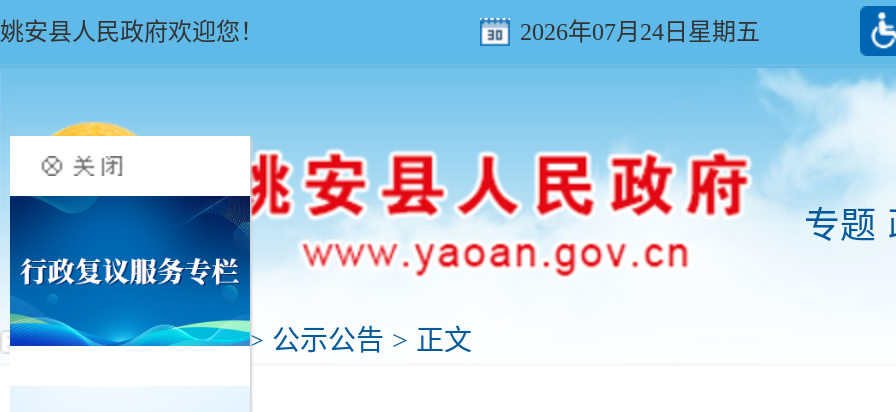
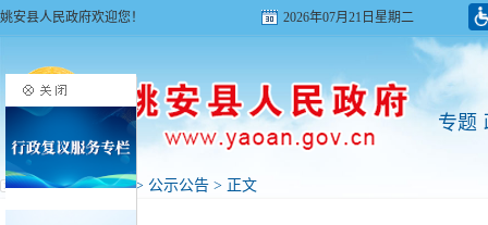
- 2026年07月24日星期五
+ 2026年07月21日星期二
